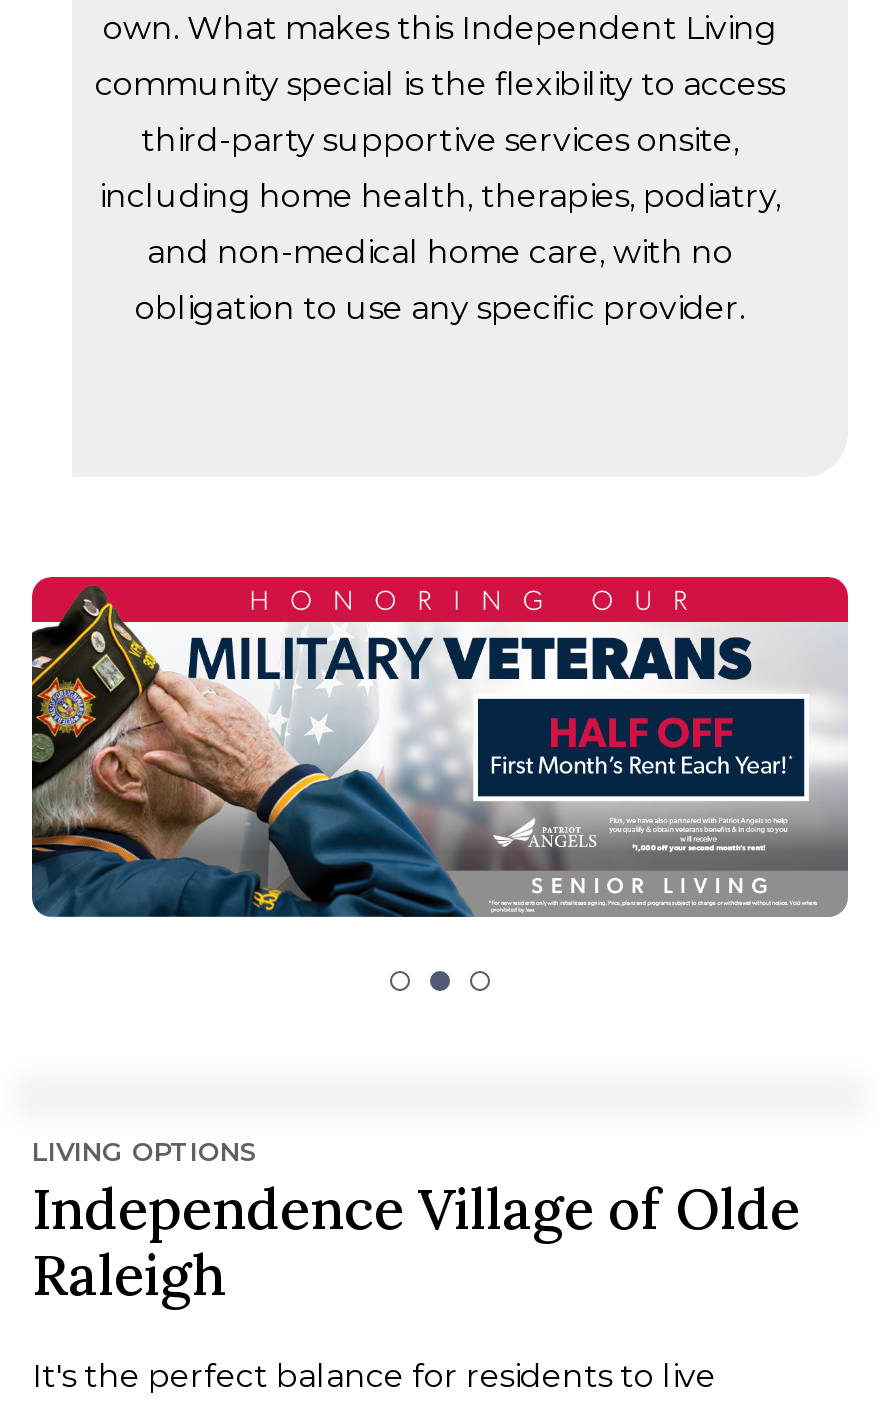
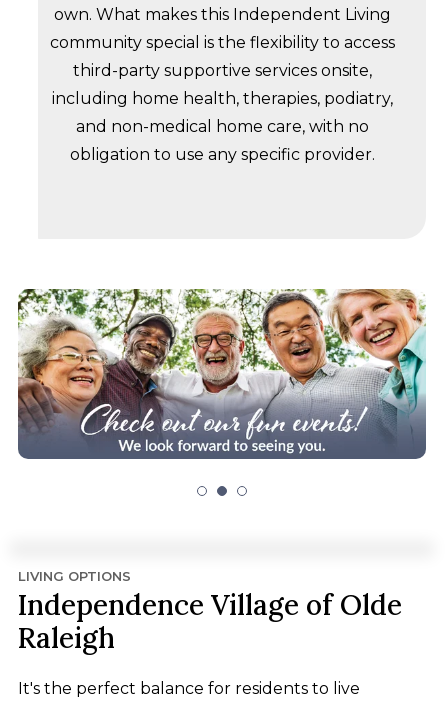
- [image]
+ [image]
